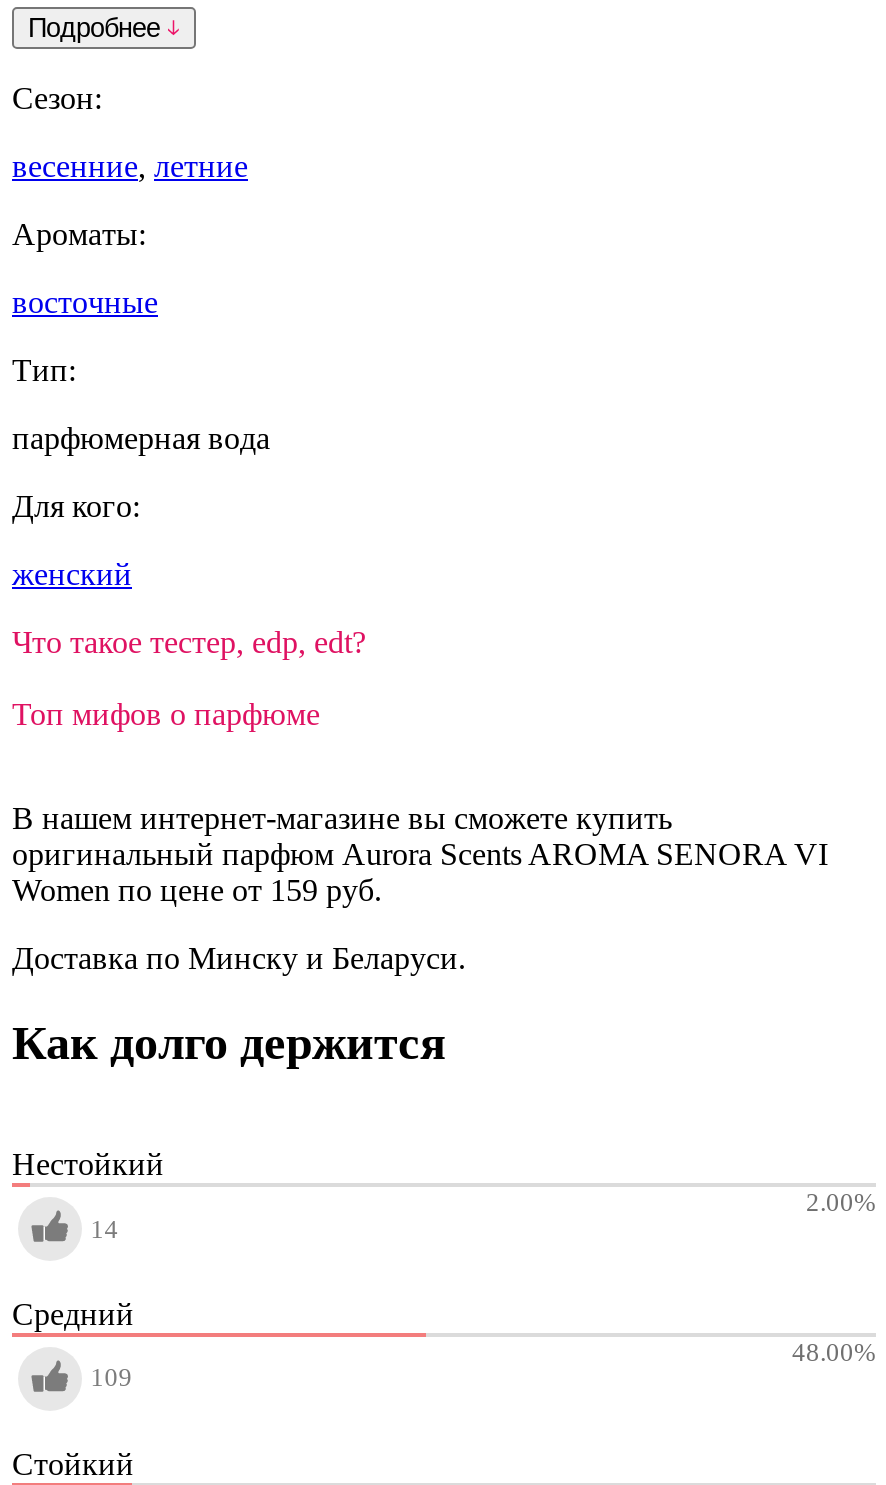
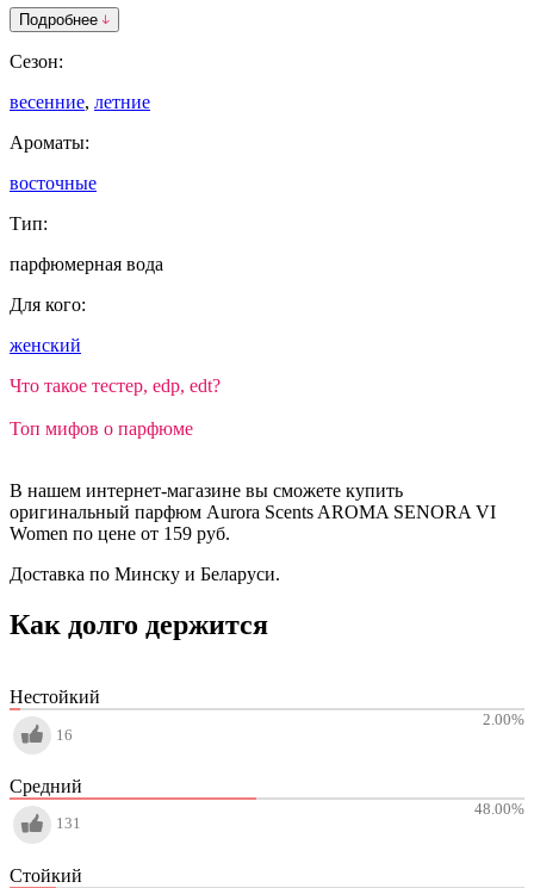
- 14
+ 16

- 109
+ 131
